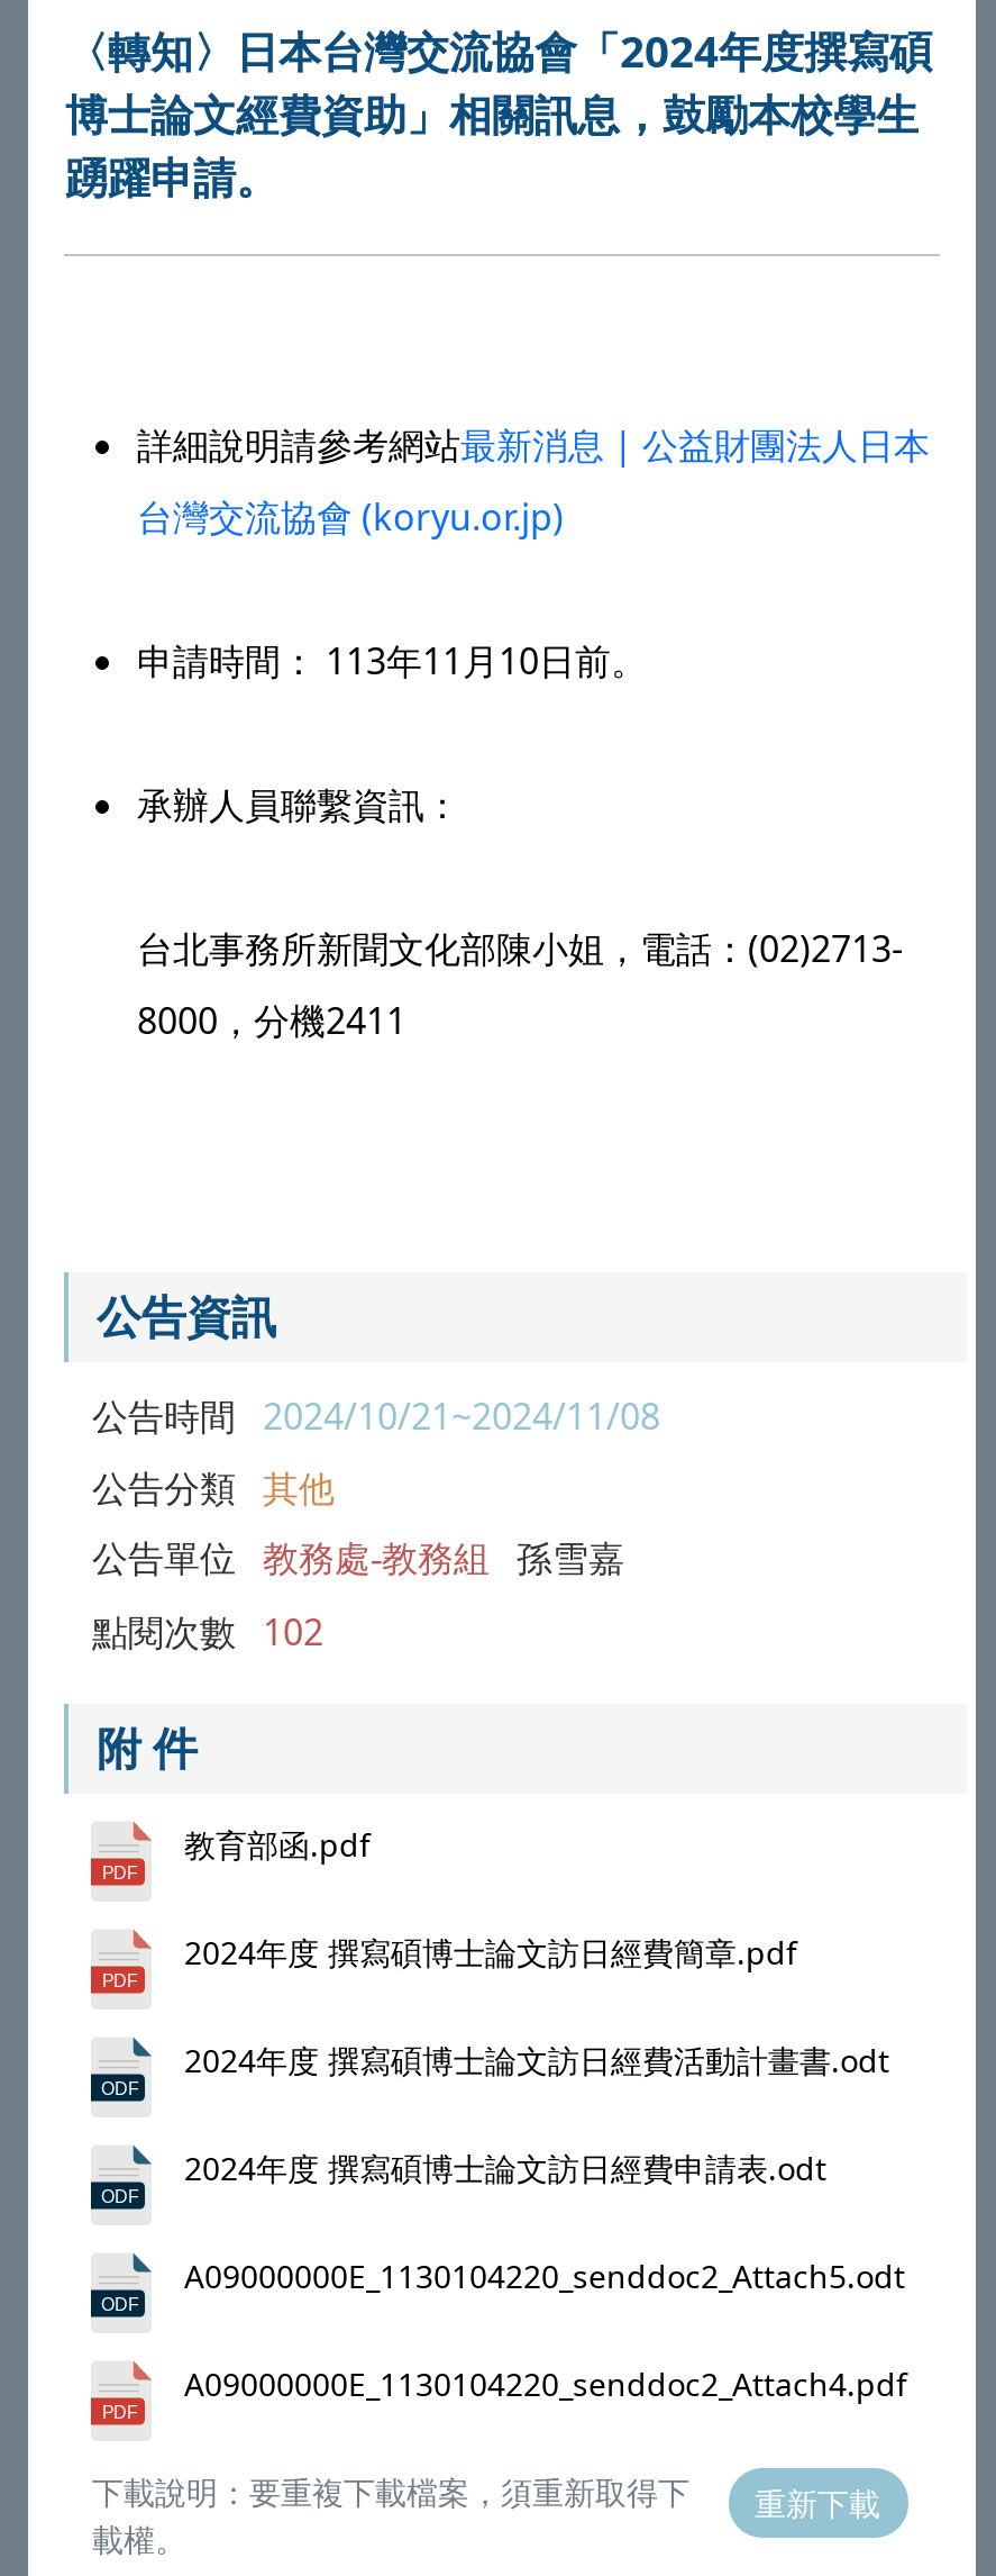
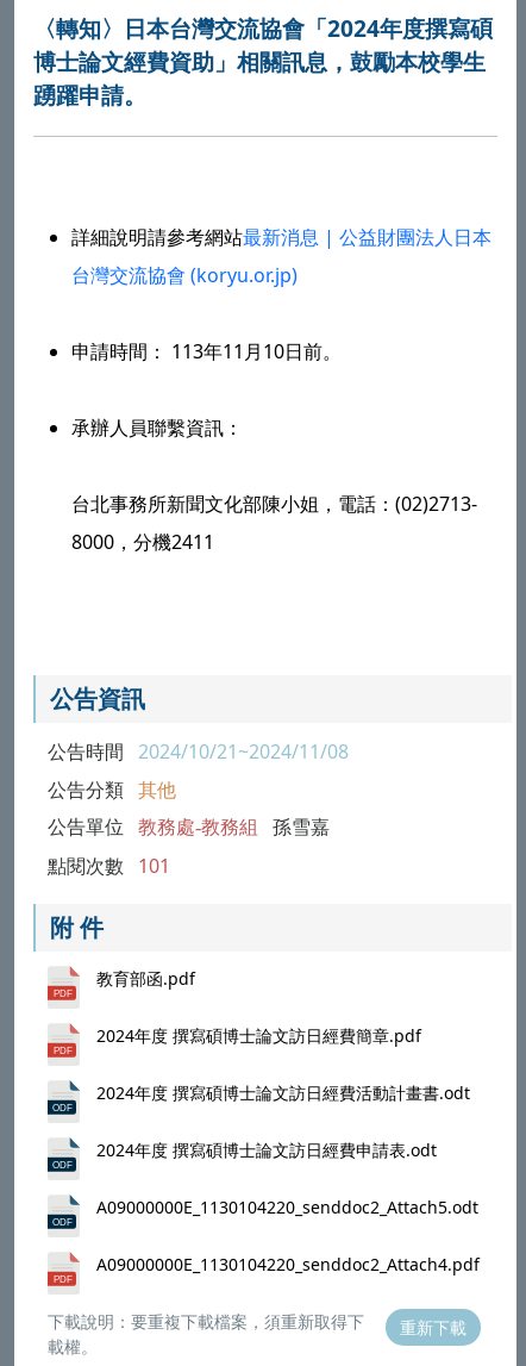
- 點閱次數 102
+ 點閱次數 101
